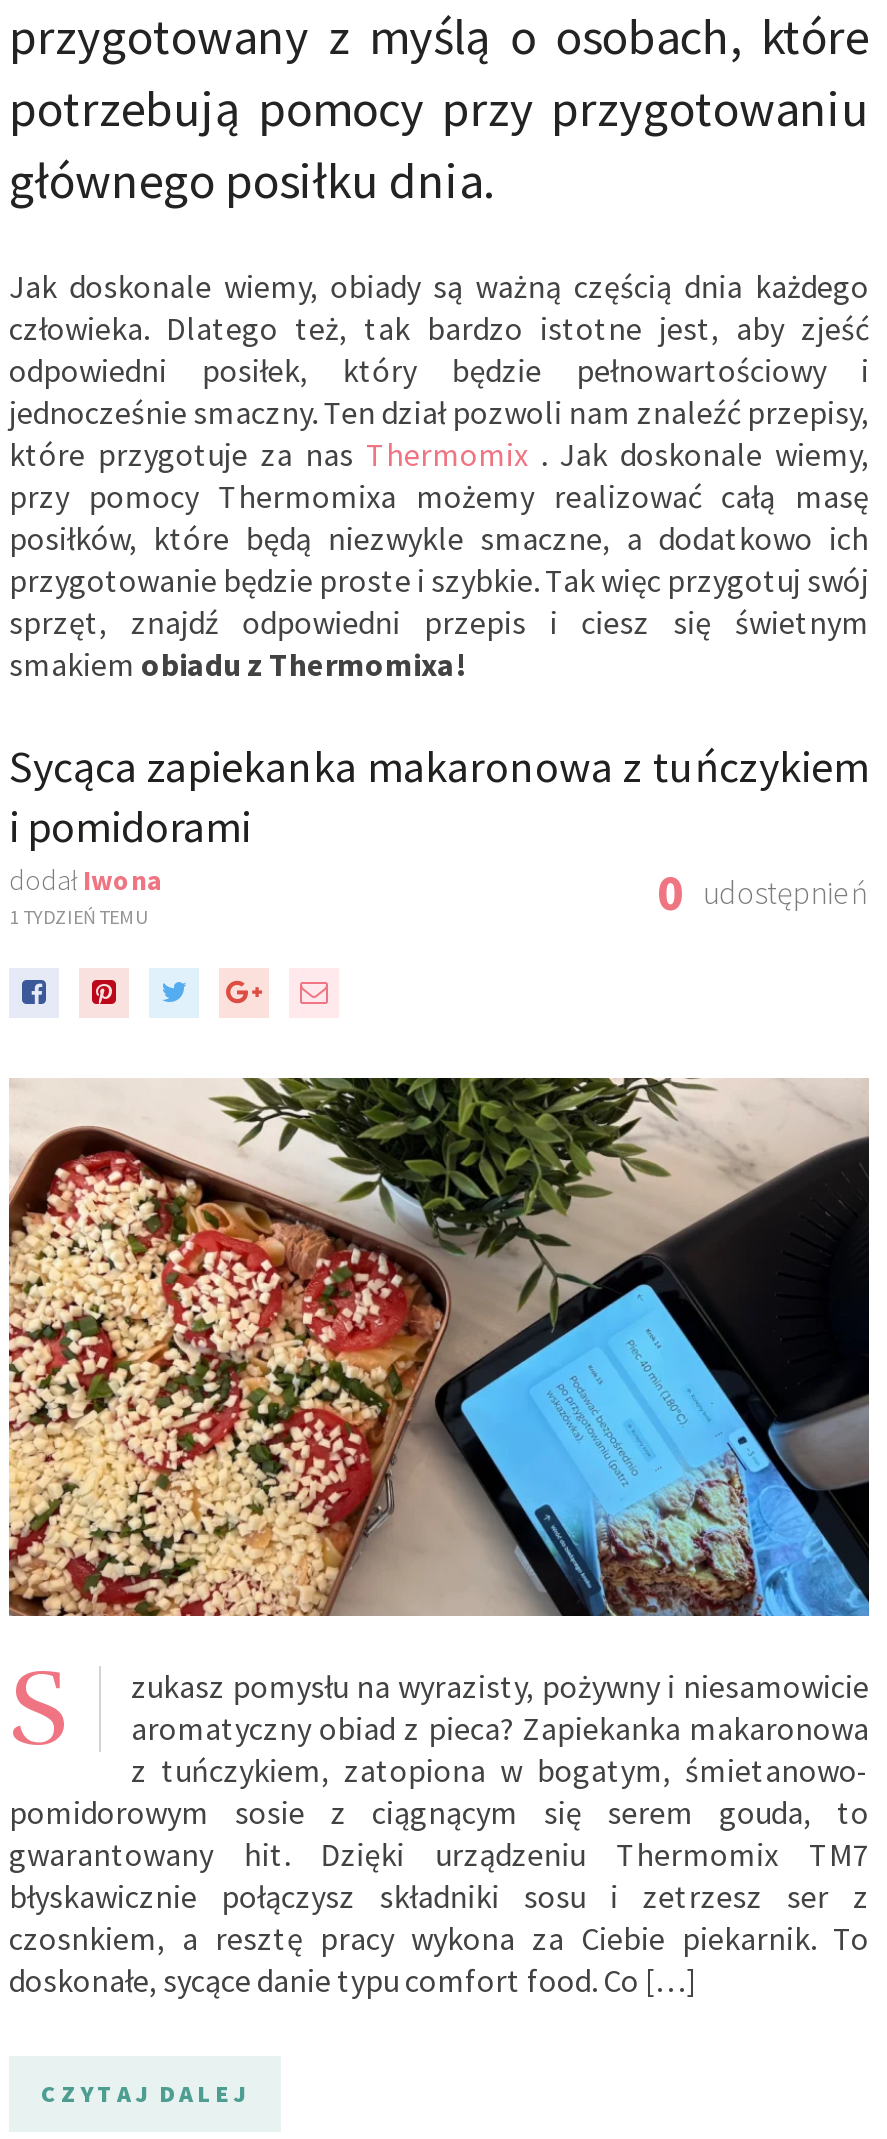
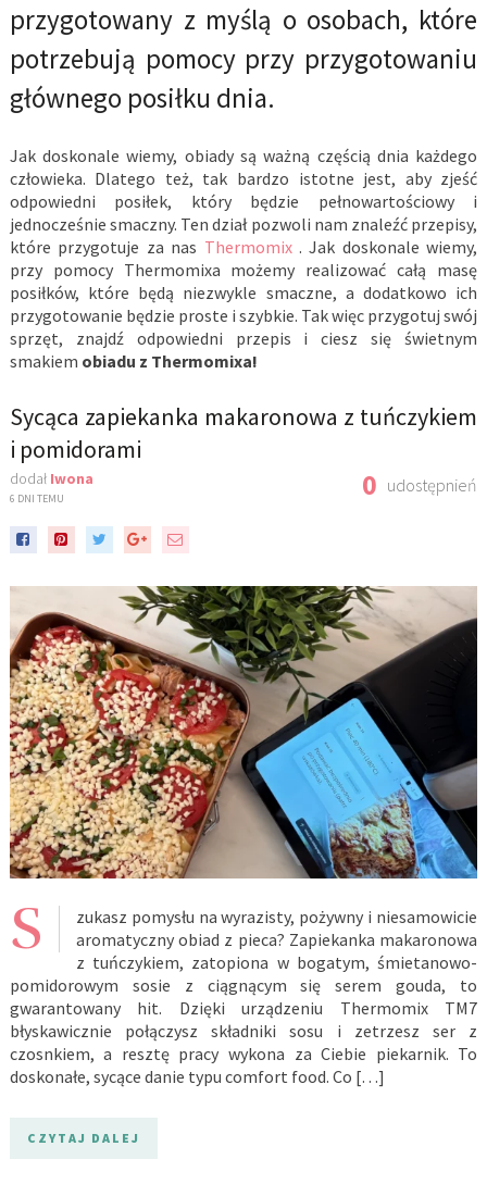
- 1 TYDZIEŃ TEMU
+ 6 DNI TEMU
